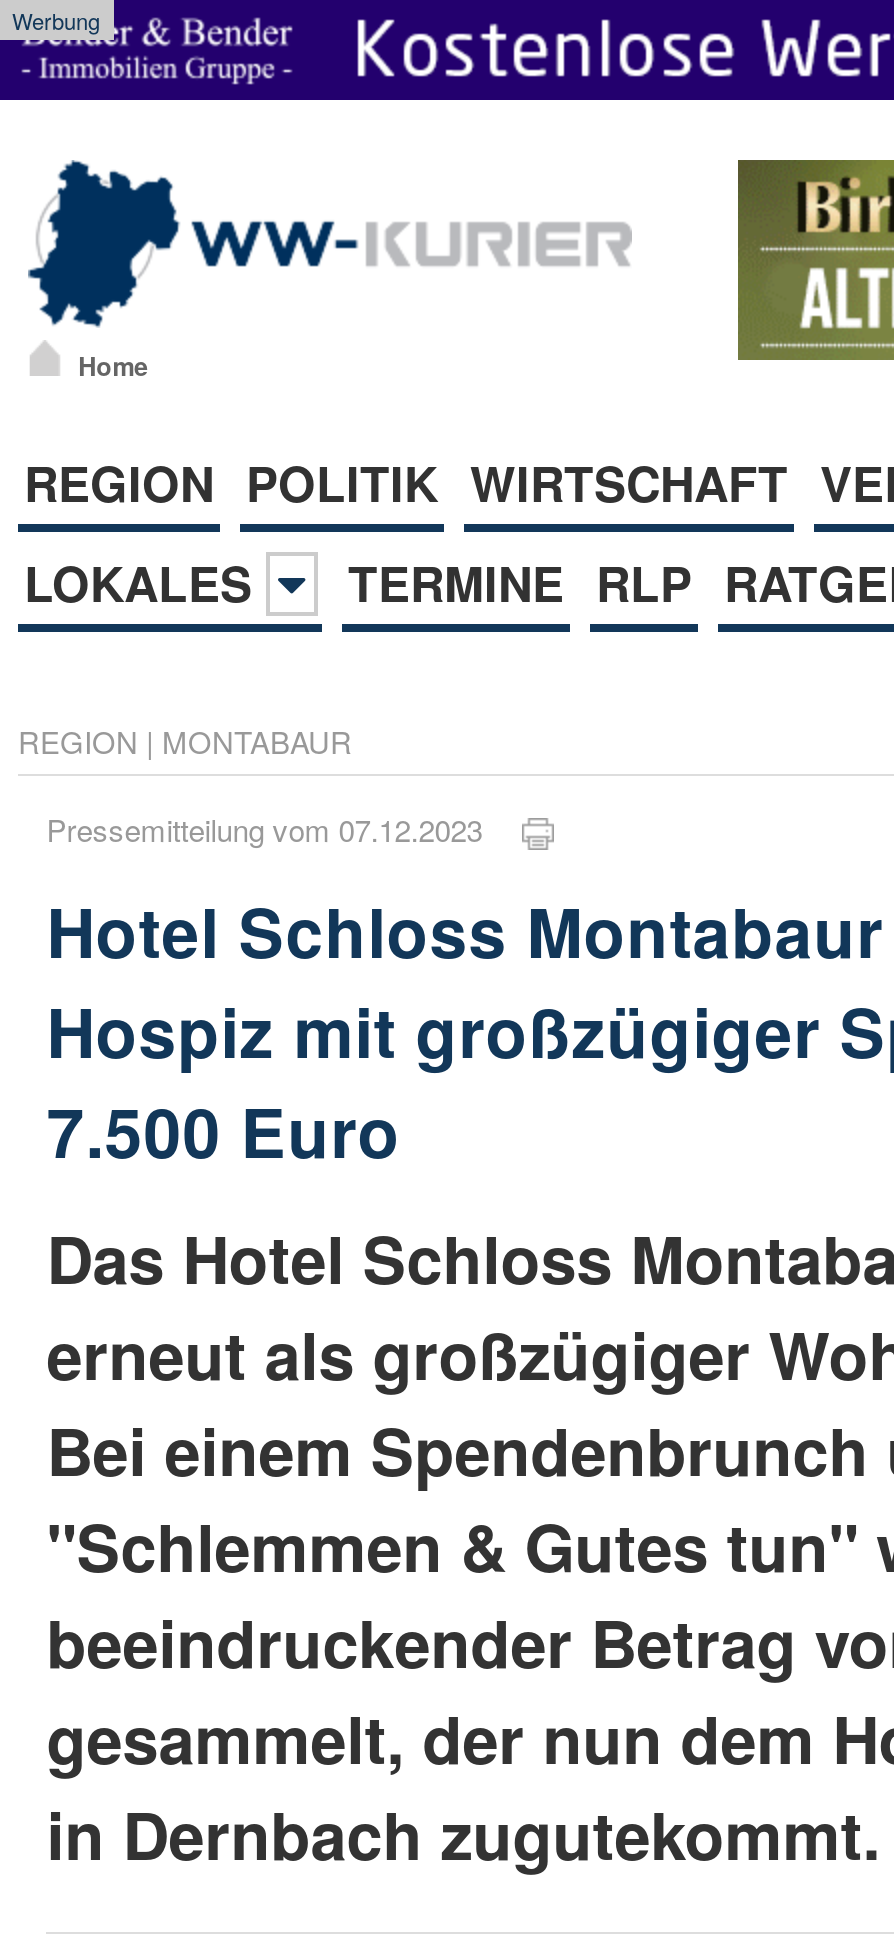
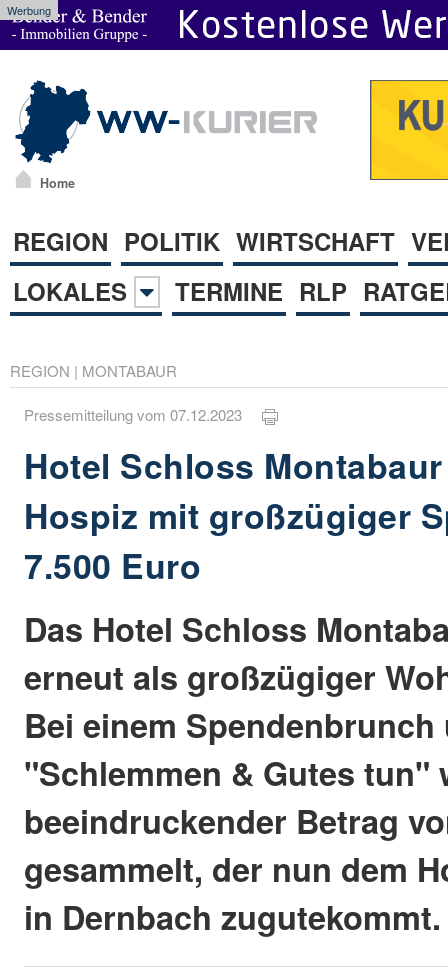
- [image]
+ [image]
